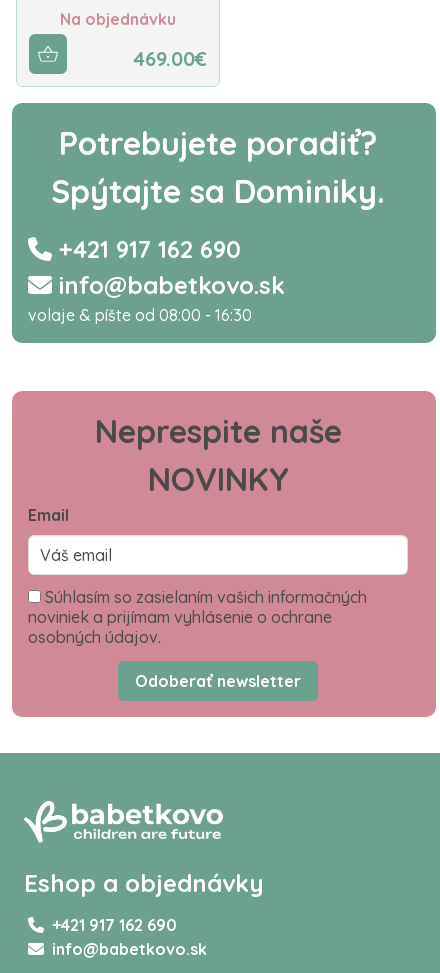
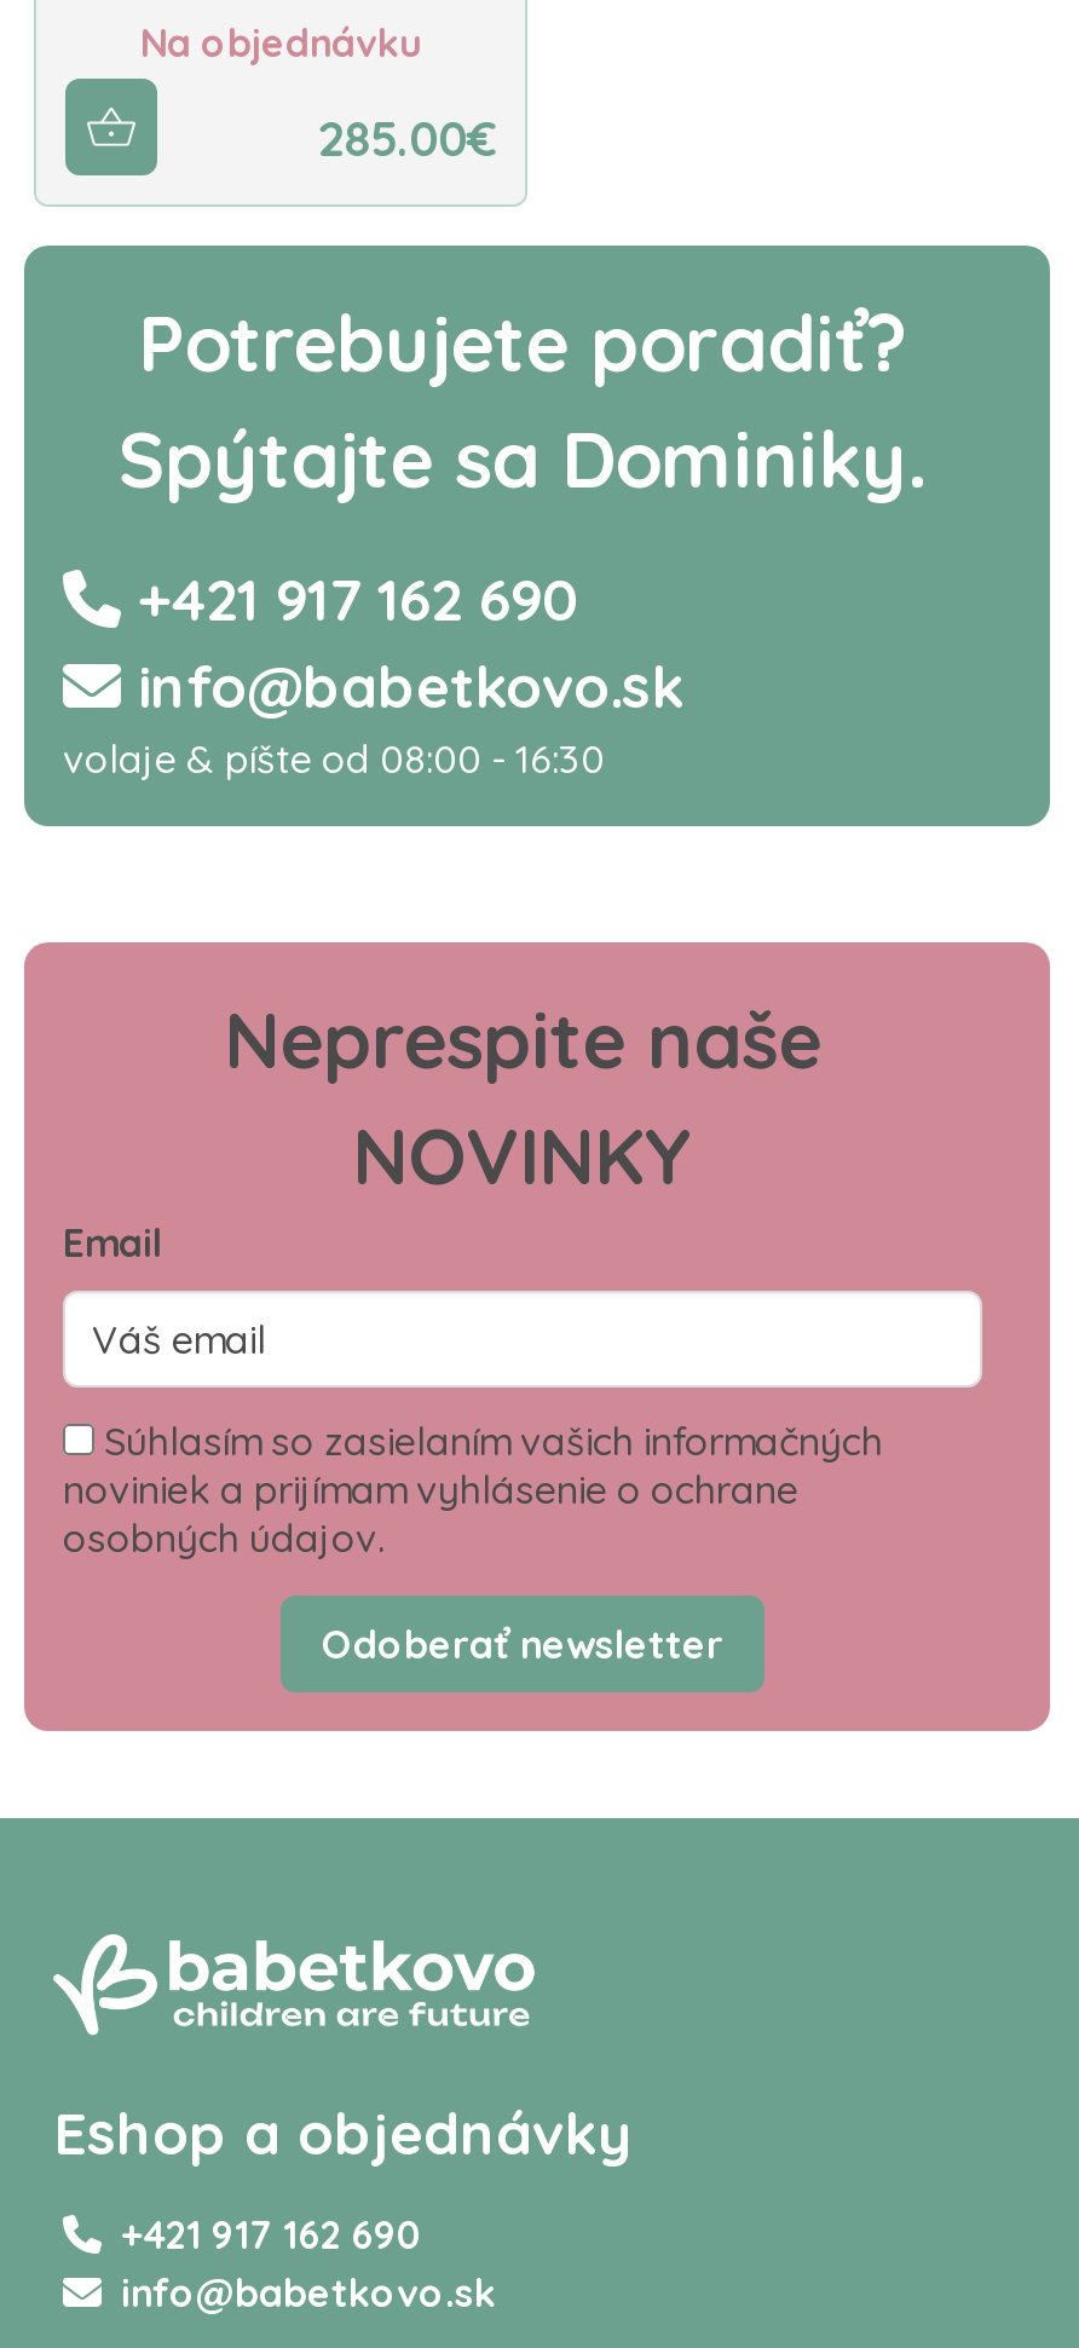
- 469.00€
+ 285.00€
